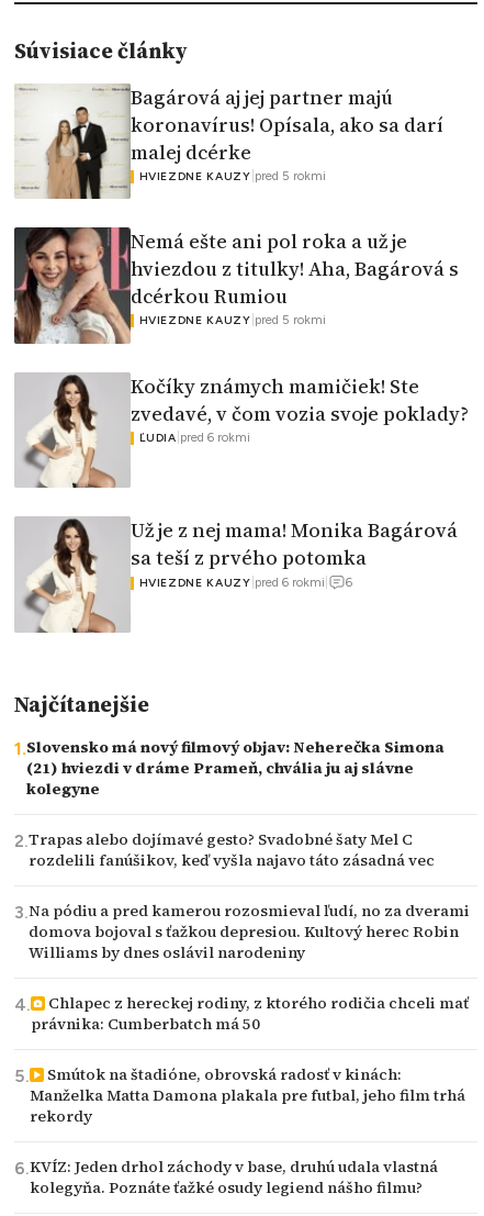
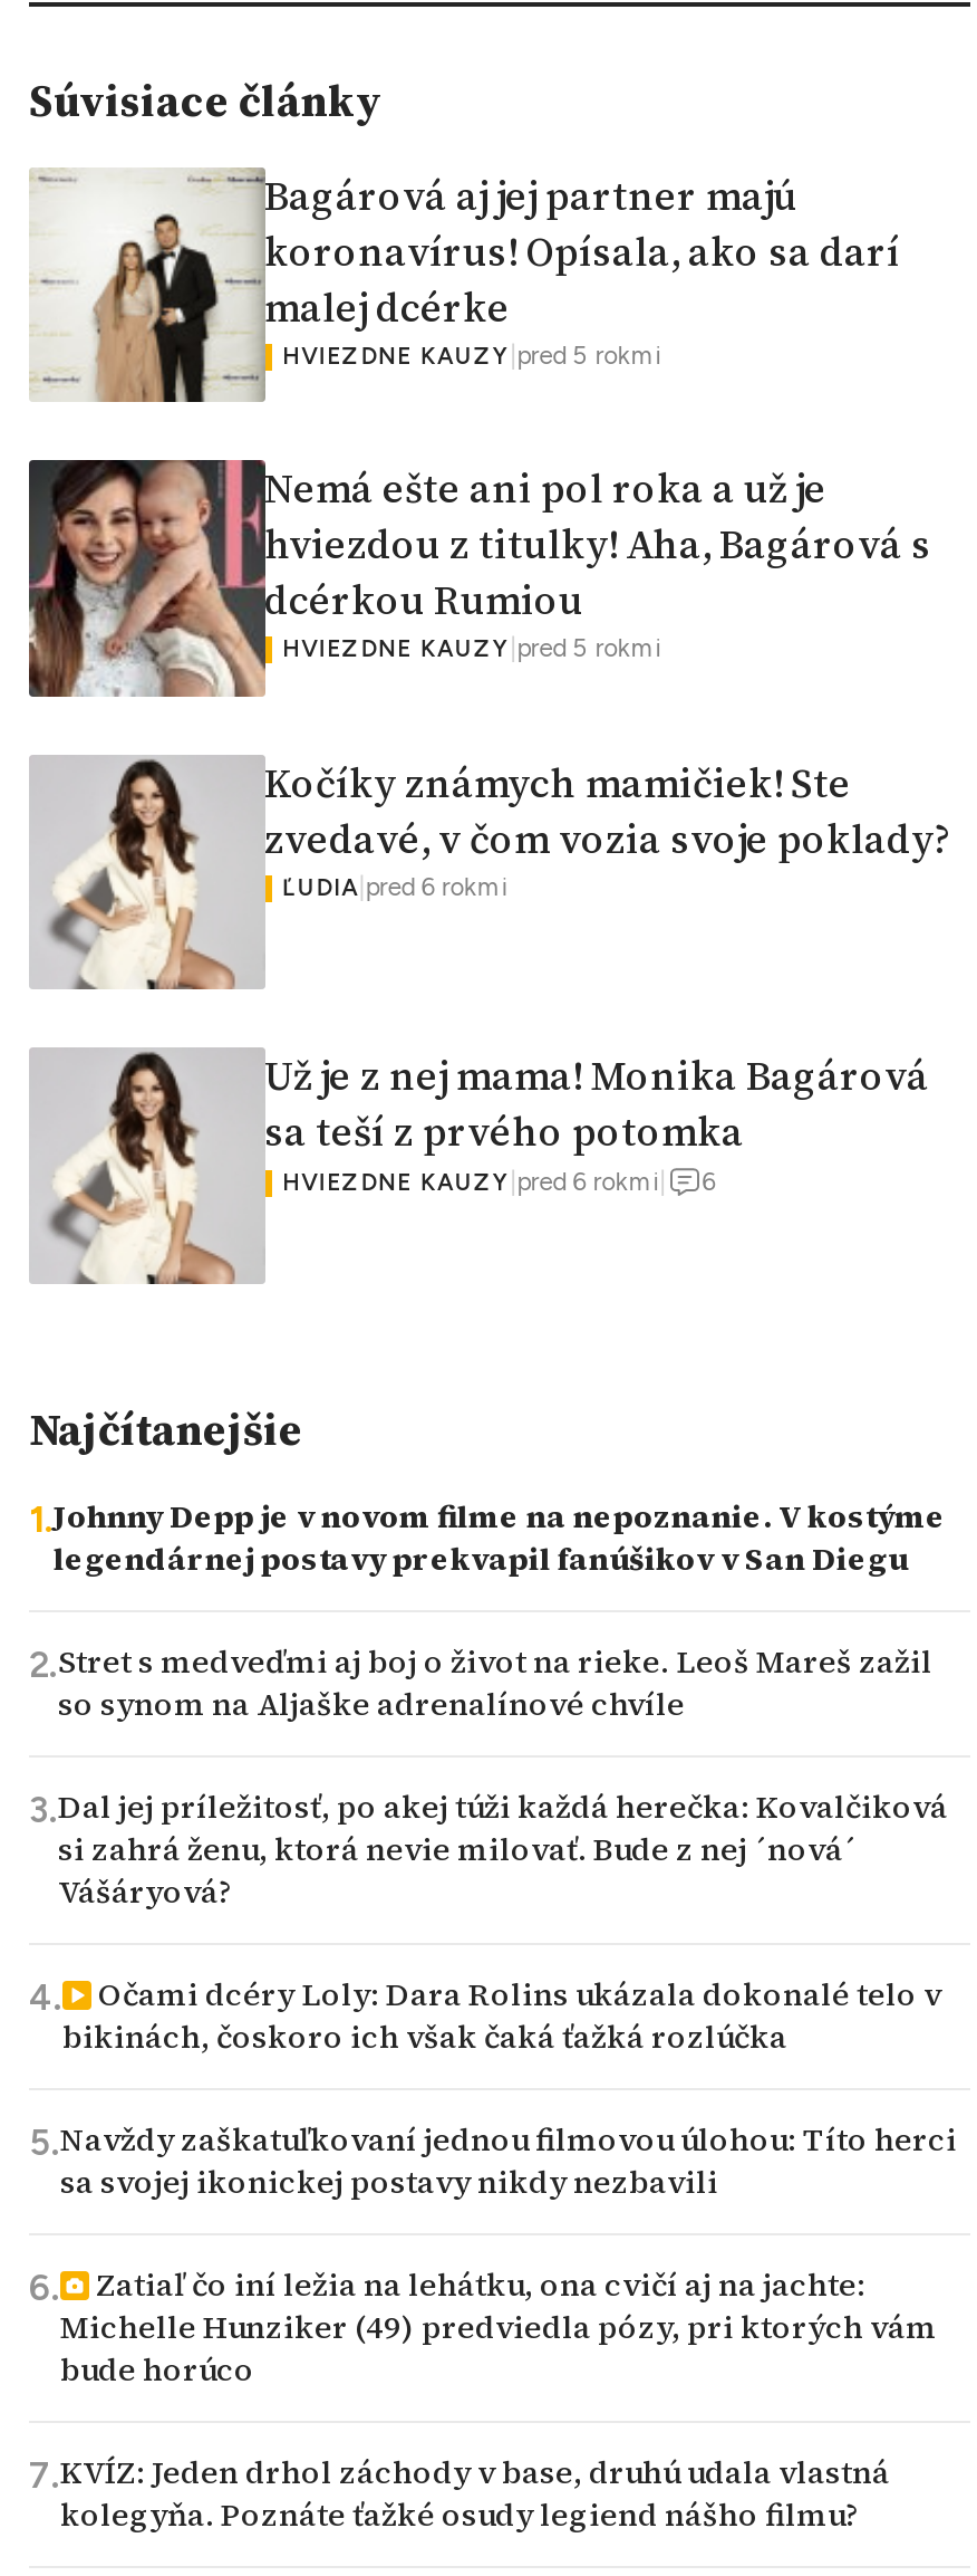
- Slovensko má nový filmový objav: Neherečka Simona
- (21) hviezdi v dráme Prameň, chvália ju aj slávne
- kolegyne
- Trapas alebo dojímavé gesto? Svadobné šaty Mel C
- rozdelili fanúšikov, keď vyšla najavo táto zásadná vec
- Na pódiu a pred kamerou rozosmieval ľudí, no za dverami
- domova bojoval s ťažkou depresiou. Kultový herec Robin
- Williams by dnes oslávil narodeniny
- Chlapec z hereckej rodiny, z ktorého rodičia chceli mať
- právnika: Cumberbatch má 50
- Smútok na štadióne, obrovská radosť v kinách:
- Manželka Matta Damona plakala pre futbal, jeho film trhá
- rekordy
+ Johnny Depp je v novom filme na nepoznanie. V kostýme
+ legendárnej postavy prekvapil fanúšikov v San Diegu
+ Stret s medveďmi aj boj o život na rieke. Leoš Mareš zažil
+ so synom na Aljaške adrenalínové chvíle
+ Dal jej príležitosť, po akej túži každá herečka: Kovalčiková
+ si zahrá ženu, ktorá nevie milovať. Bude z nej ´nová´
+ Vášáryová?
+ Očami dcéry Loly: Dara Rolins ukázala dokonalé telo v
+ bikinách, čoskoro ich však čaká ťažká rozlúčka
+ Navždy zaškatuľkovaní jednou filmovou úlohou: Títo herci
+ sa svojej ikonickej postavy nikdy nezbavili
+ Zatiaľ čo iní ležia na lehátku, ona cvičí aj na jachte:
+ Michelle Hunziker (49) predviedla pózy, pri ktorých vám
+ bude horúco
